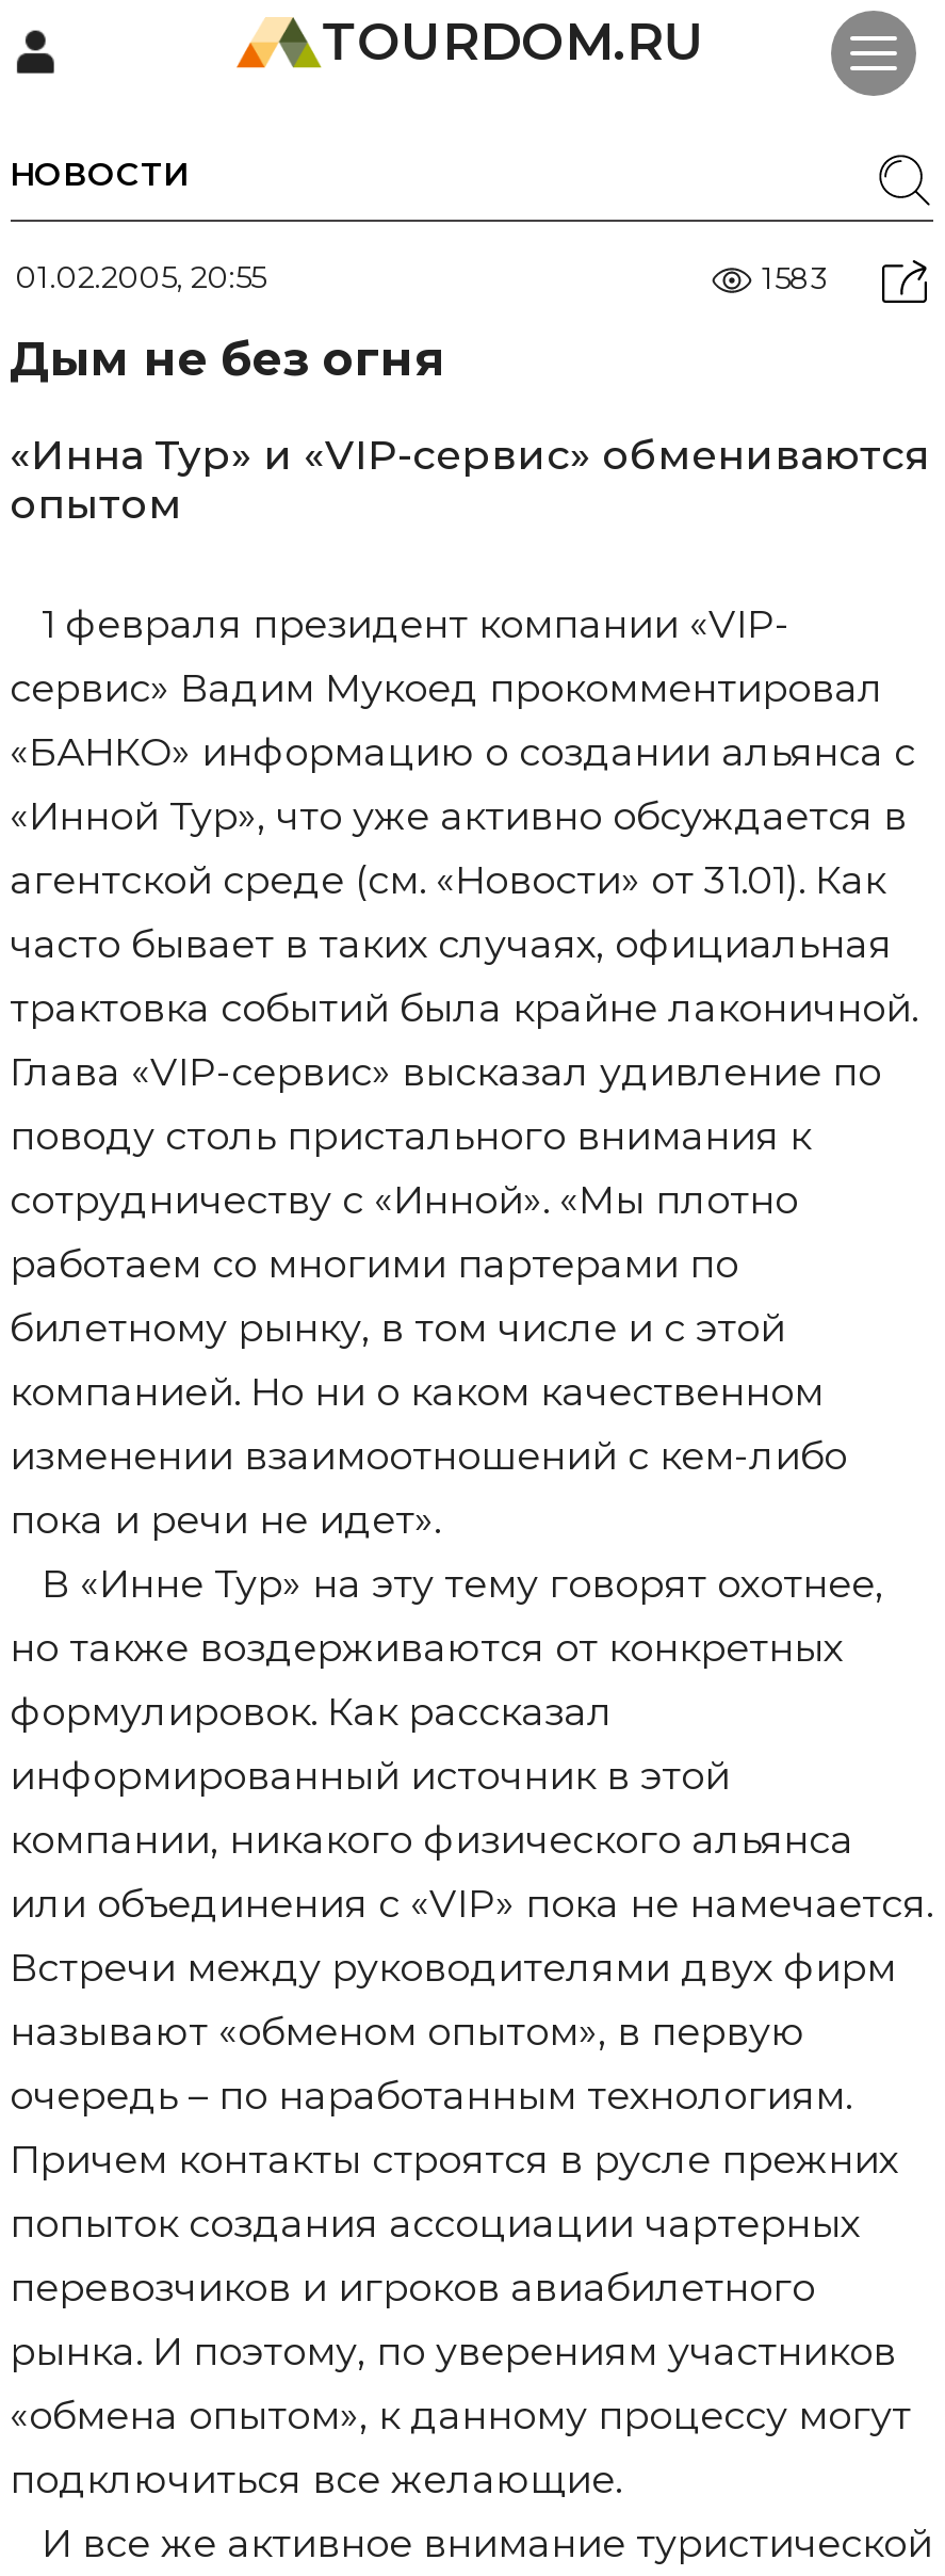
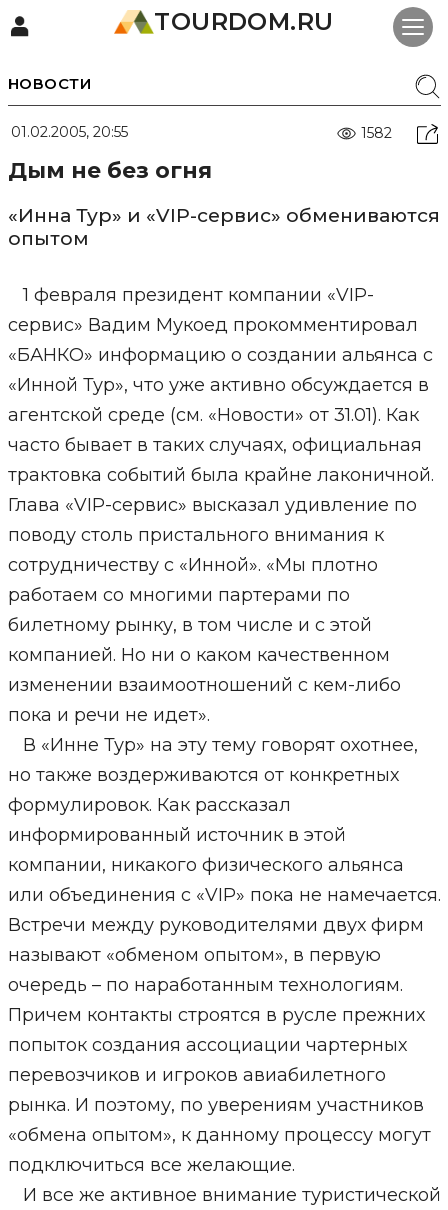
- 1583
+ 1582
